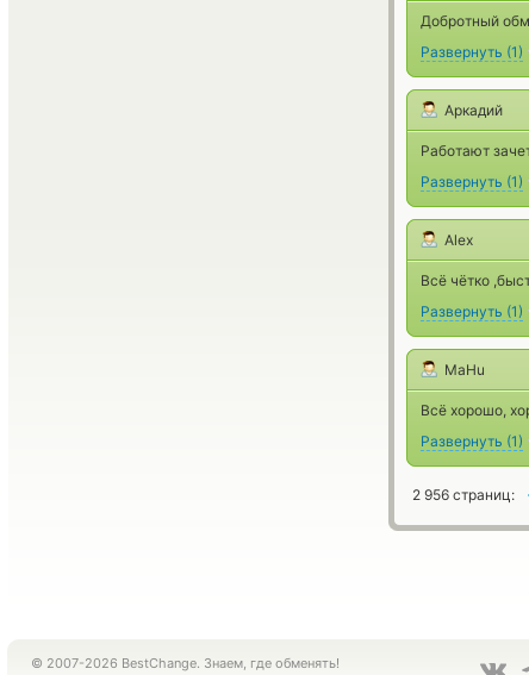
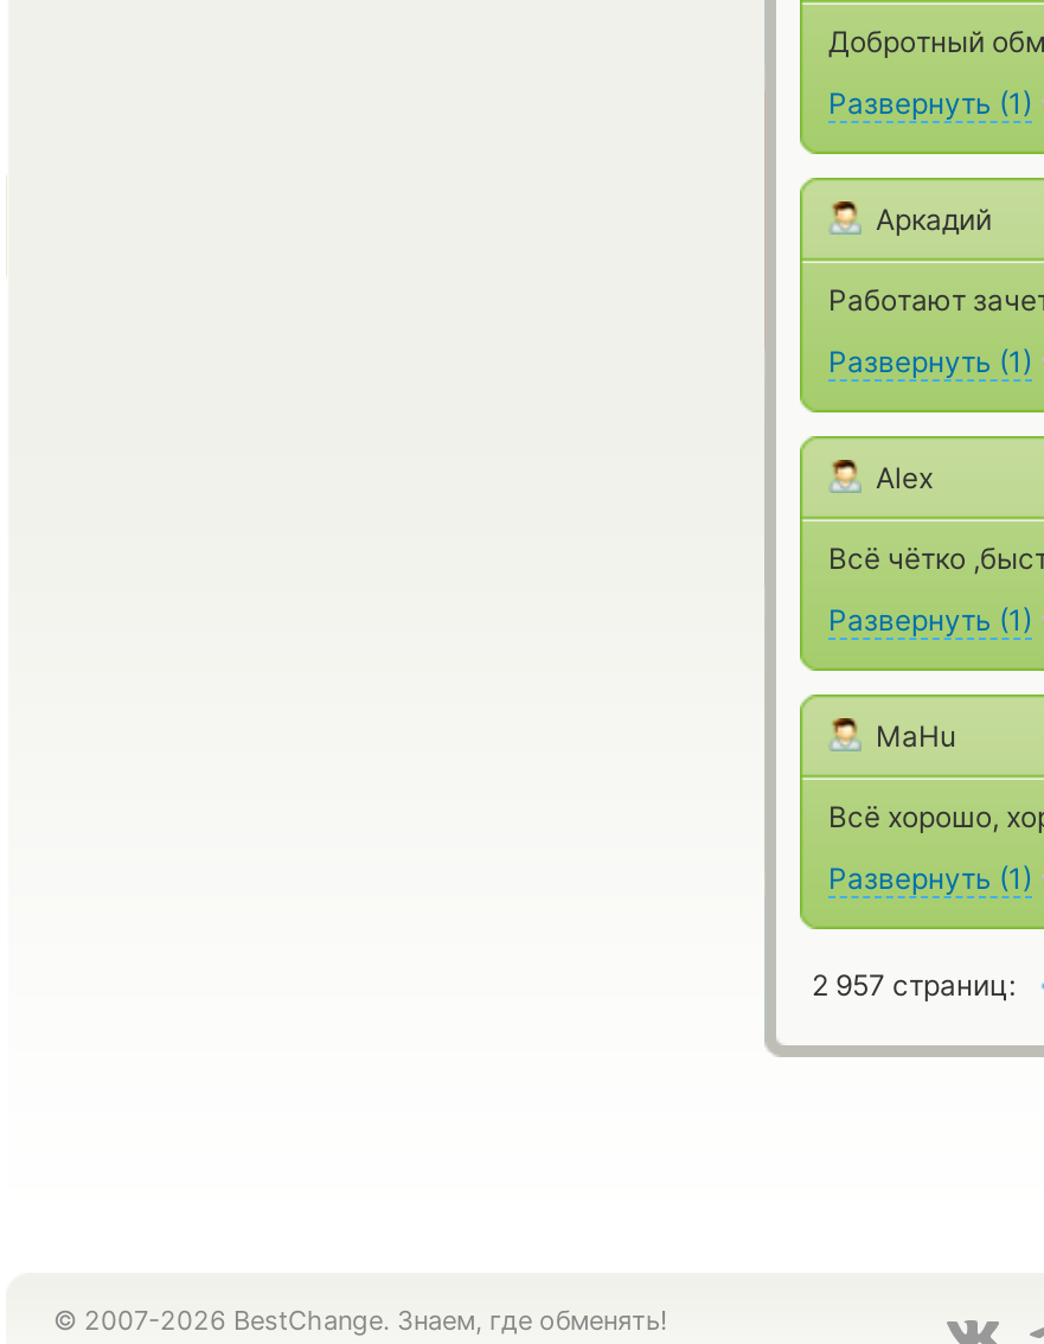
- 2 956 страниц:
+ 2 957 страниц:
